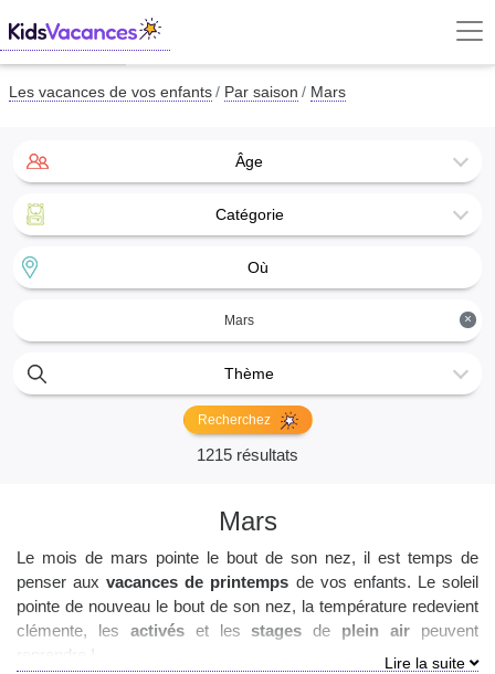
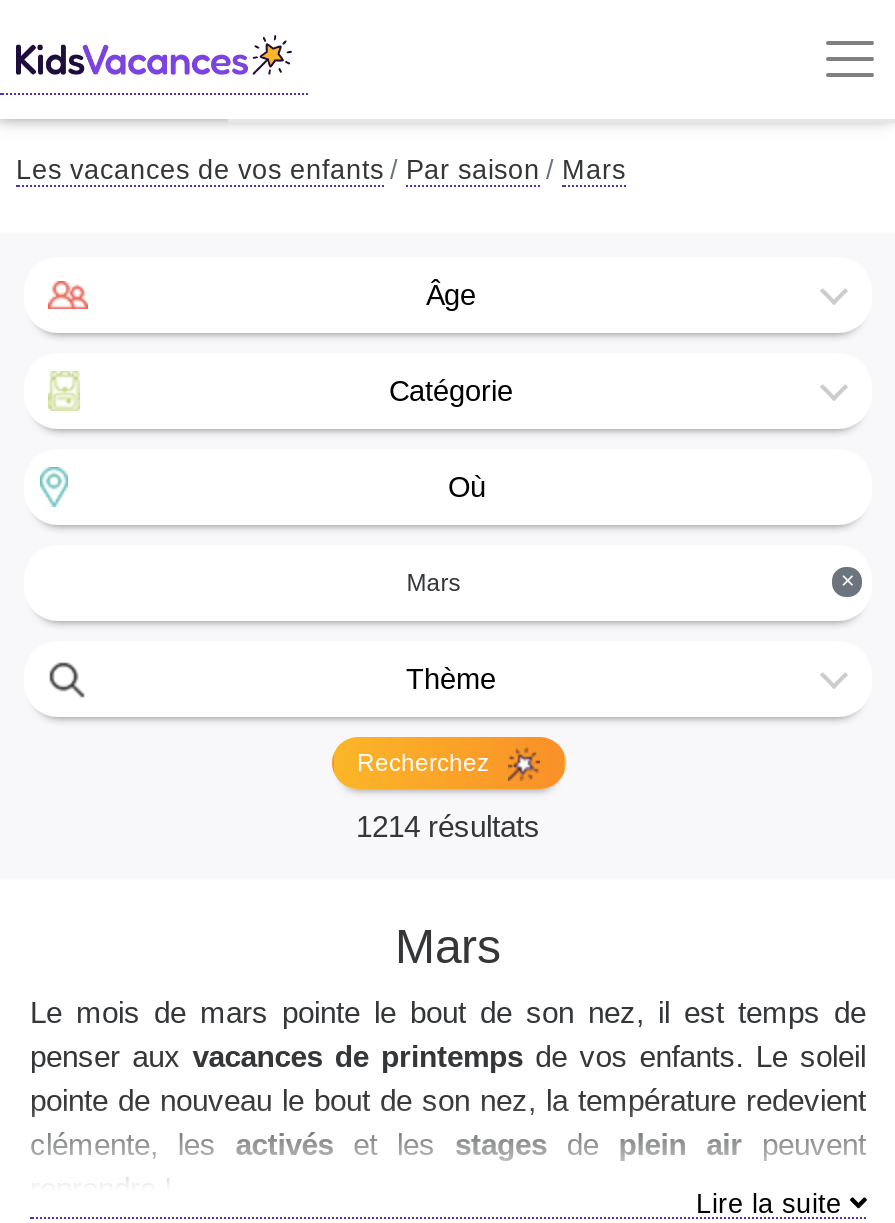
- 1215 résultats
+ 1214 résultats
